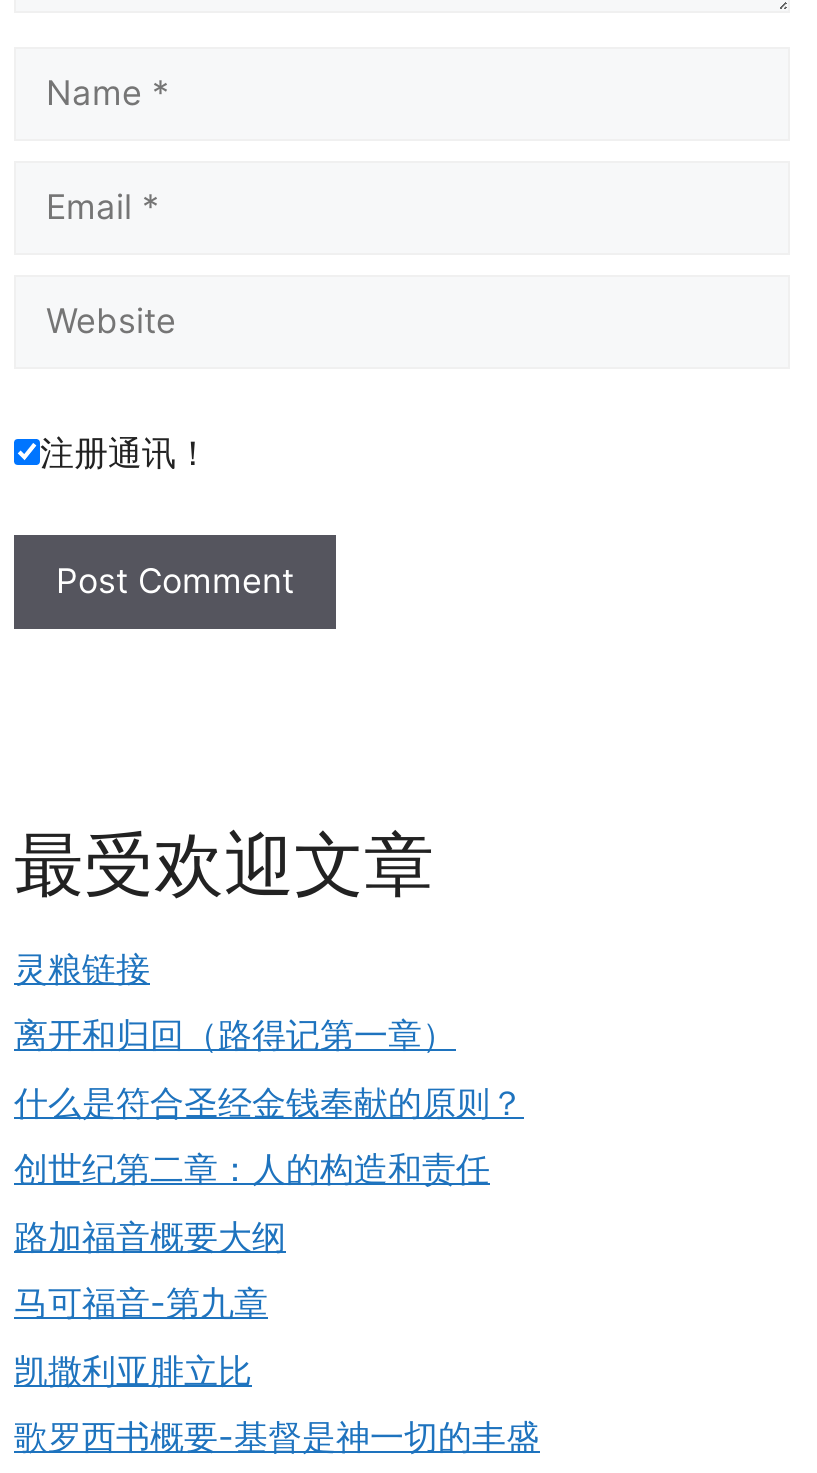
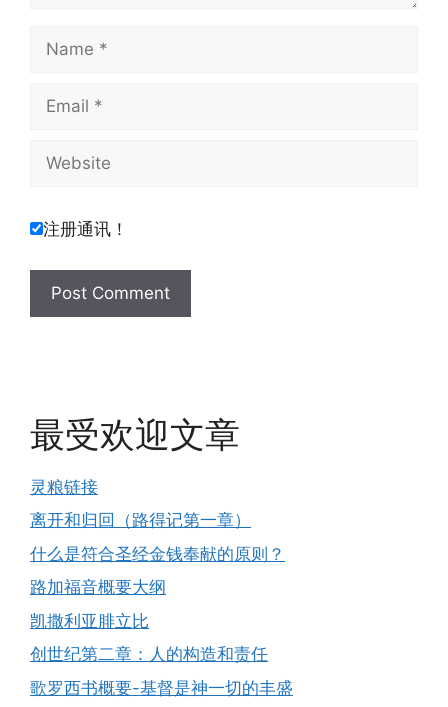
moved down: 创世纪第二章：人的构造和责任

- 马可福音-第九章

moved up: 凯撒利亚腓立比
